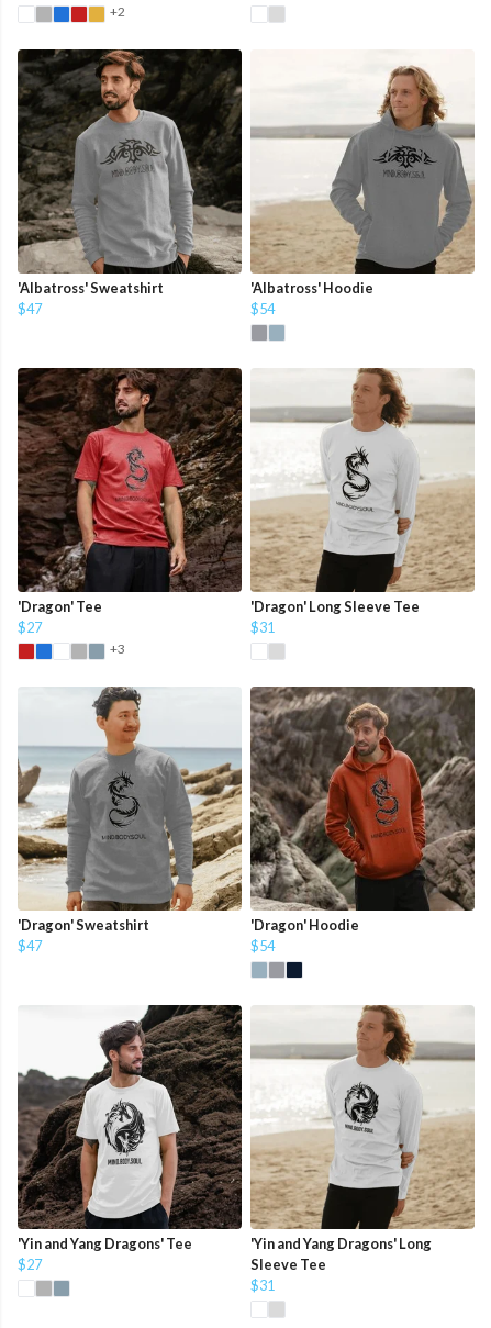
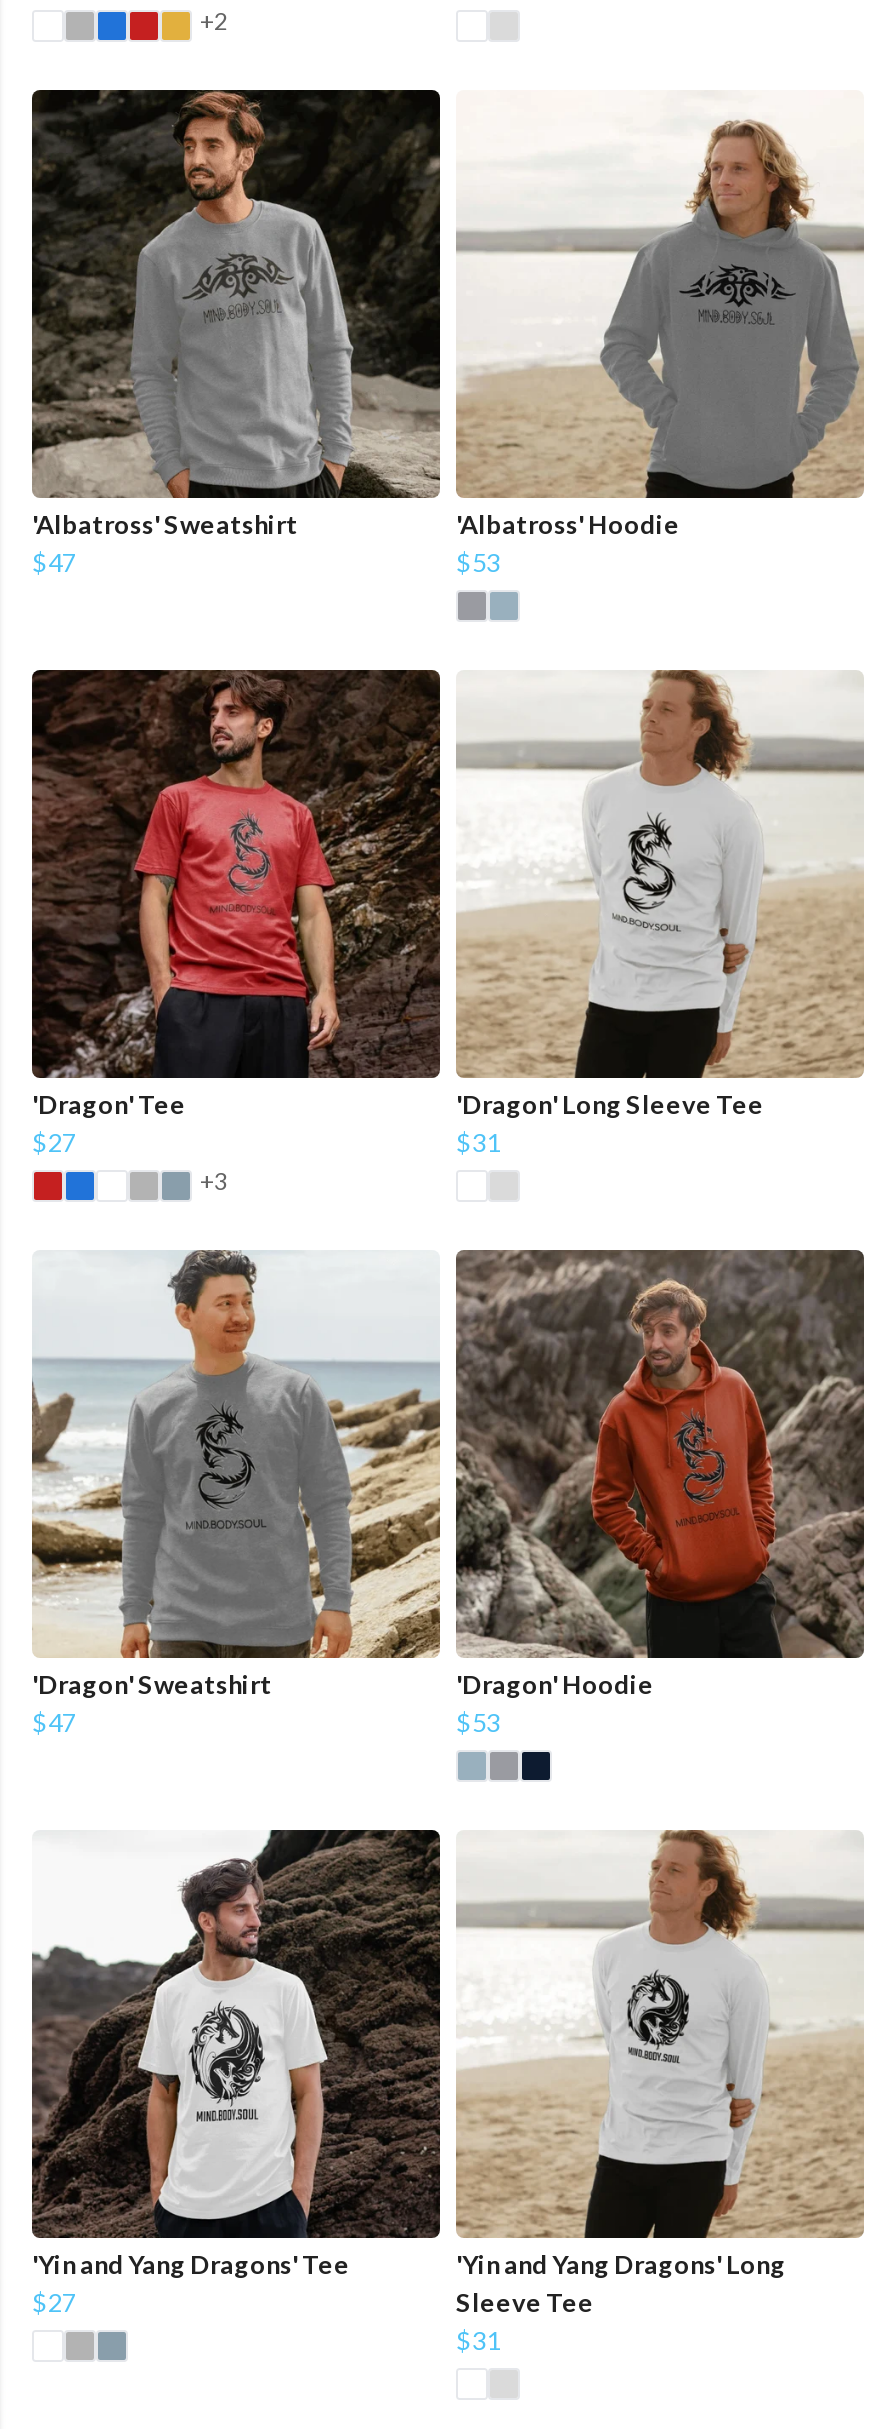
- $54
+ $53

- $54
+ $53
